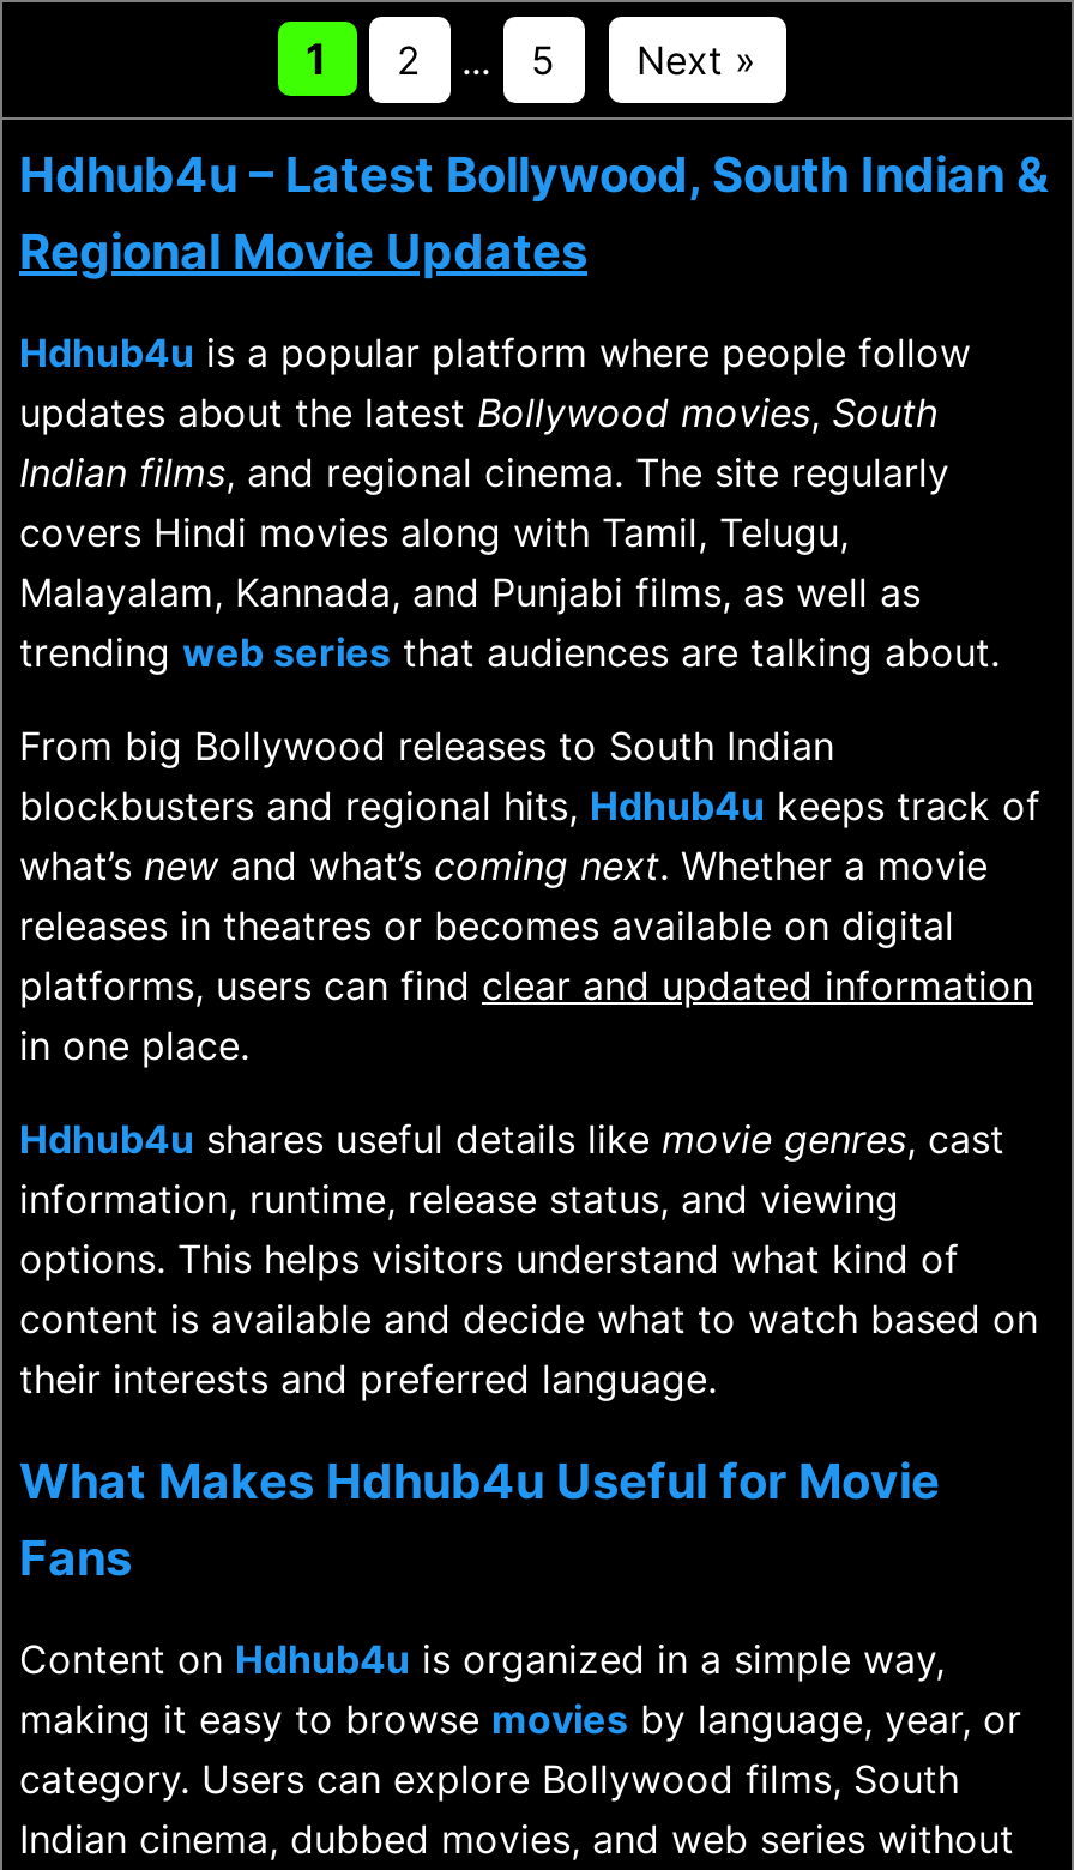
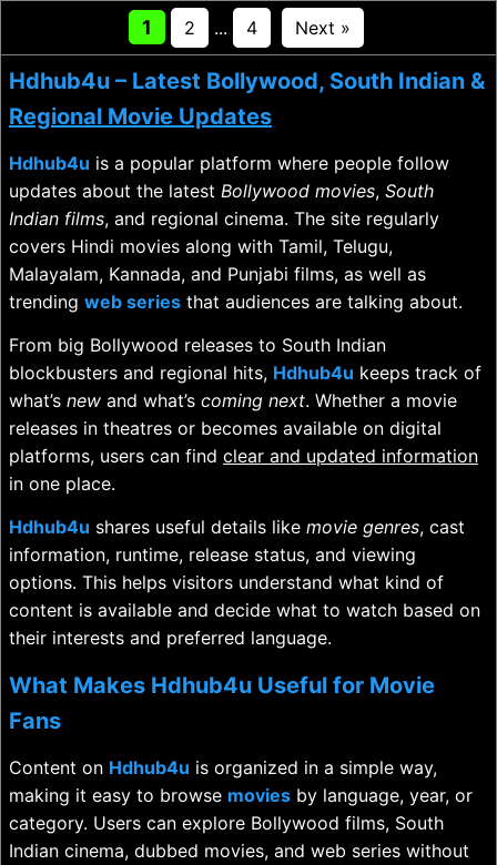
- 5
+ 4
